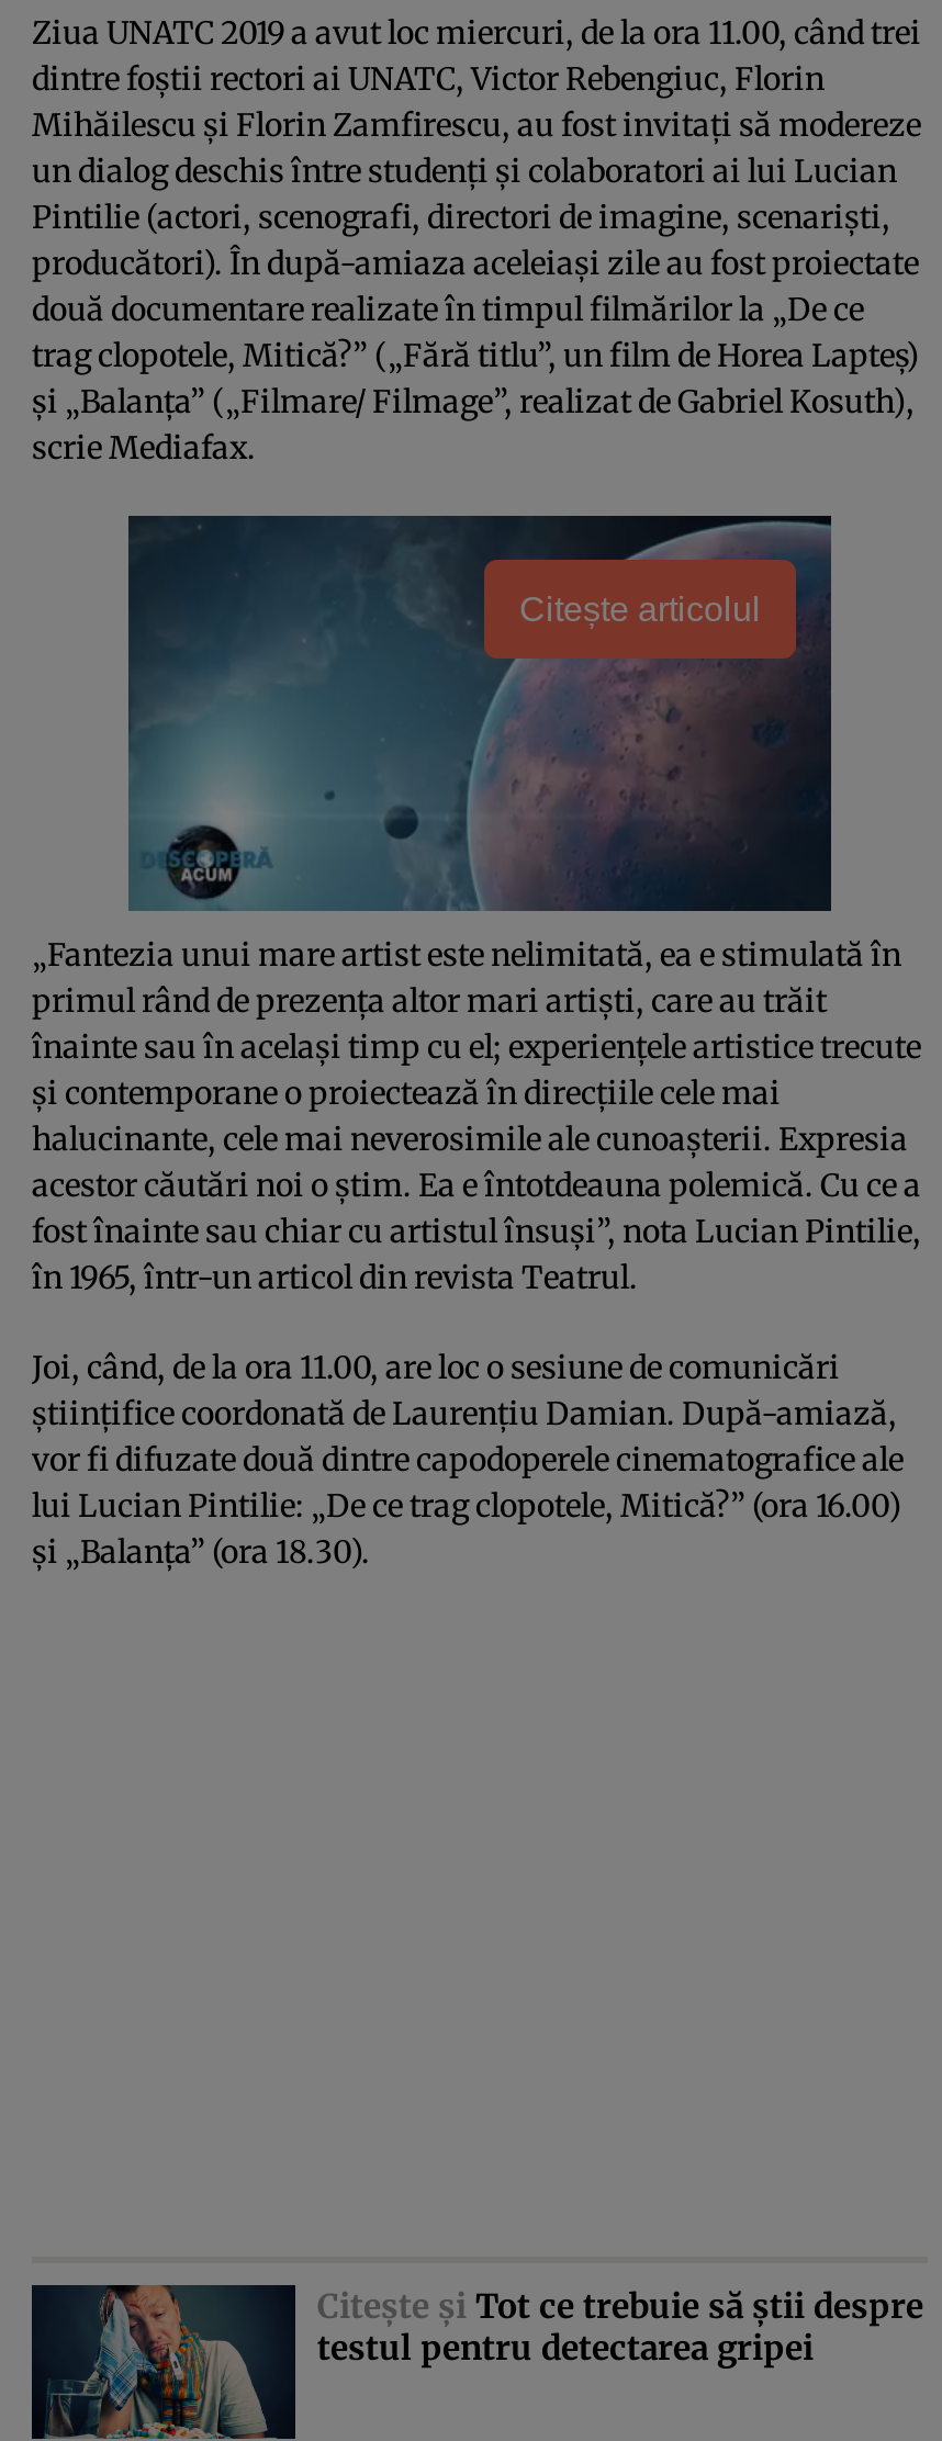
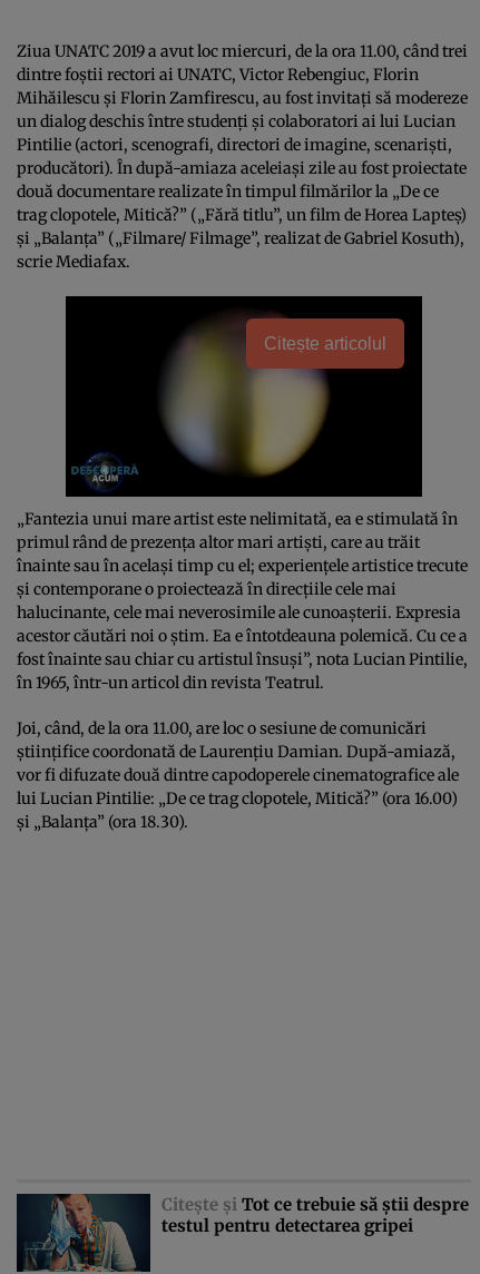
- [image]
+ [image]
